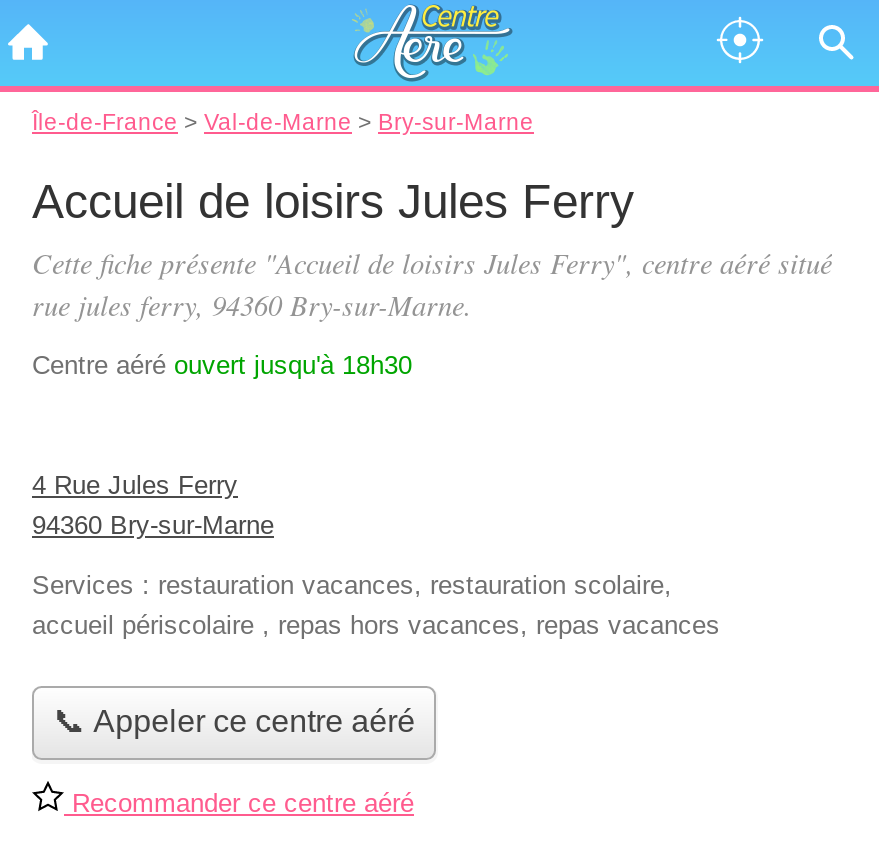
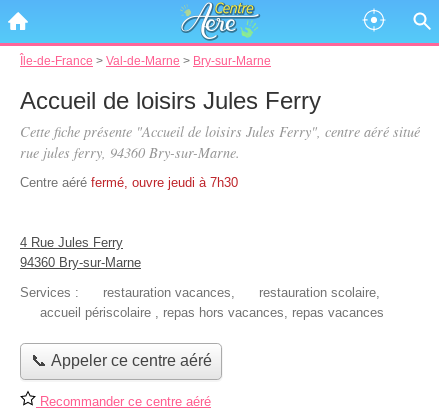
- Centre aéré ouvert jusqu'à 18h30
+ Centre aéré fermé, ouvre jeudi à 7h30
